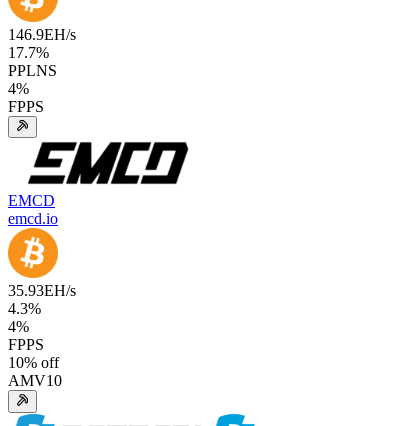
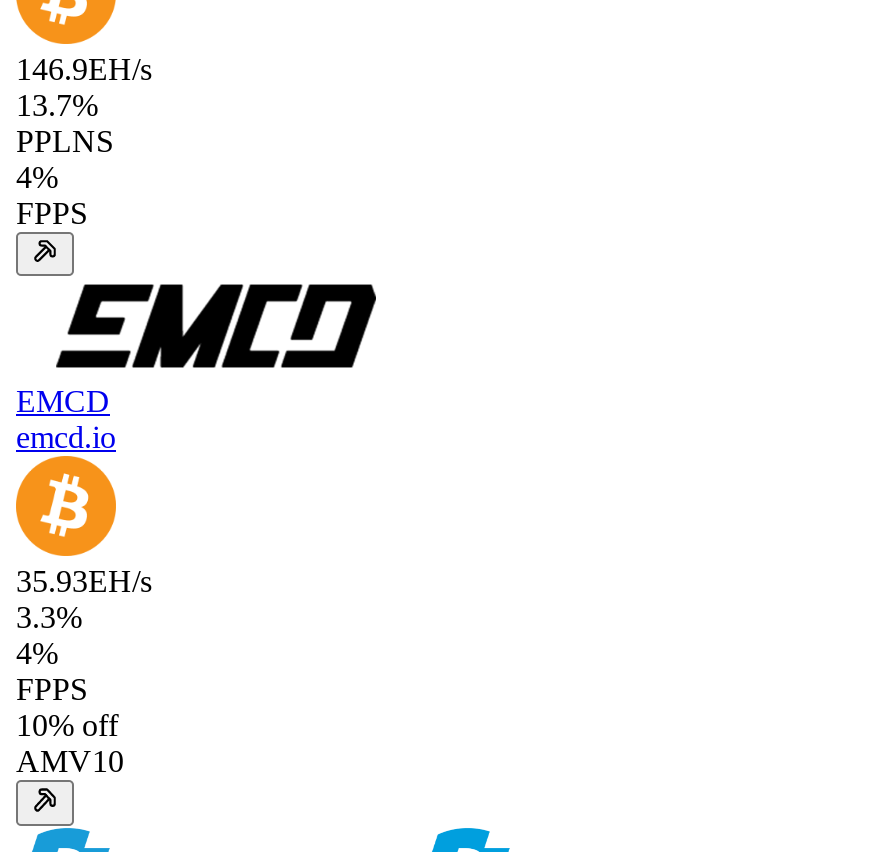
- 17.7%
+ 13.7%

- 4.3%
+ 3.3%
